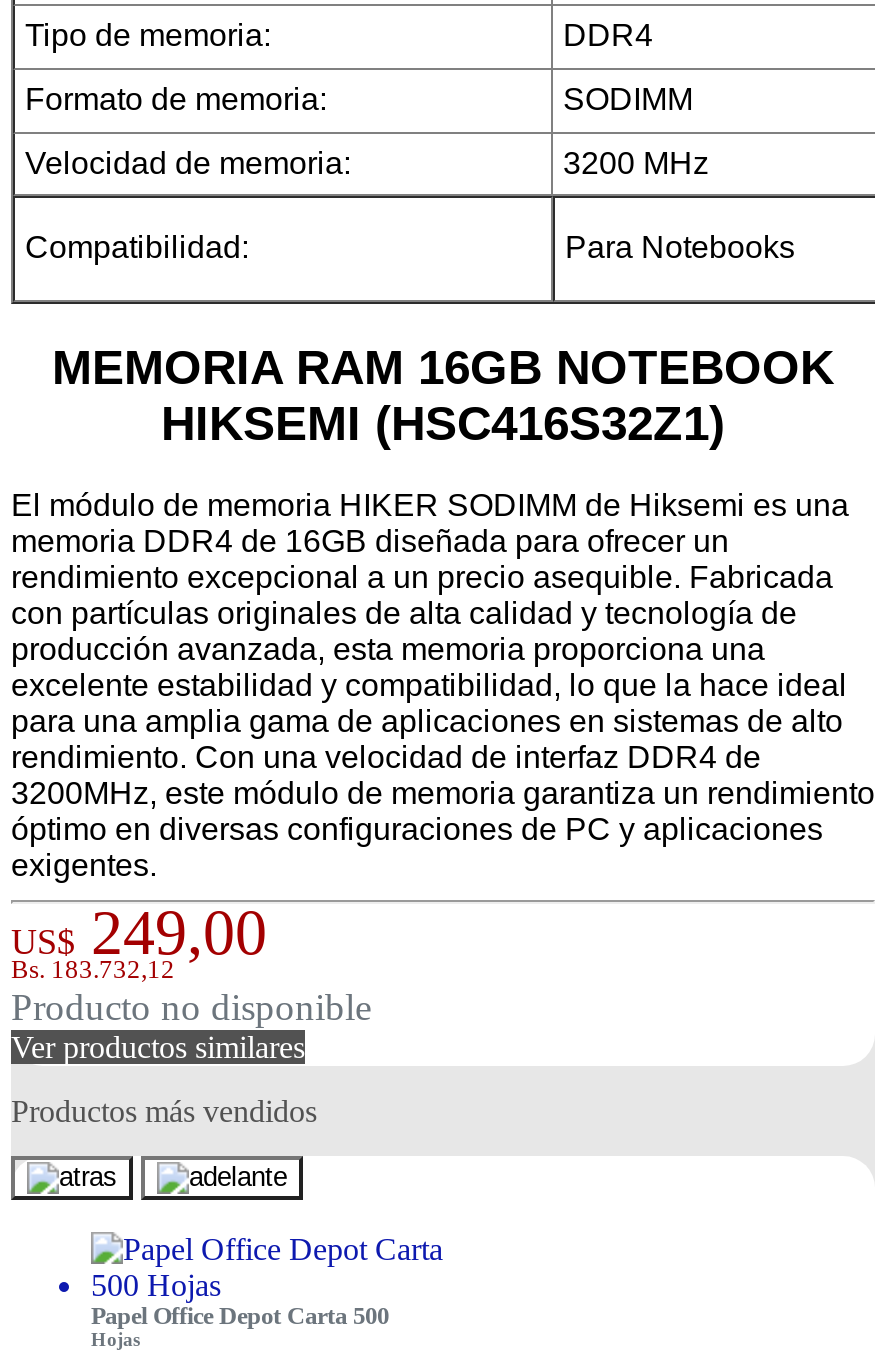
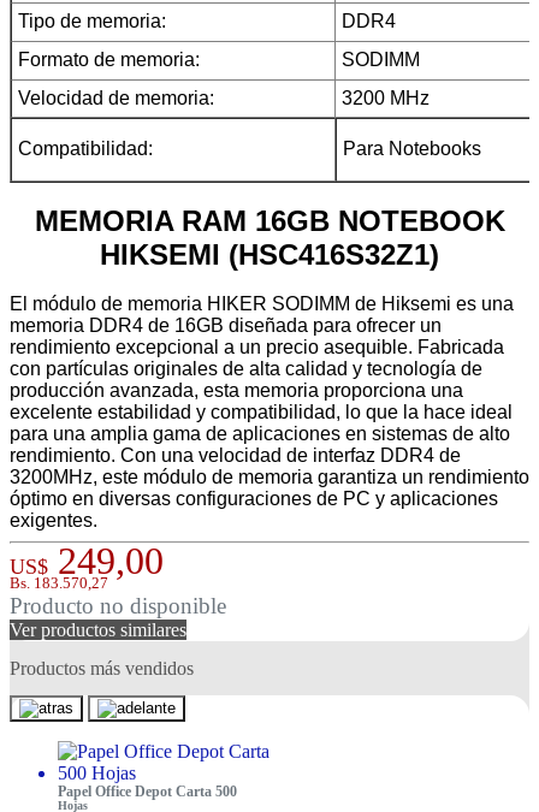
- Bs.183.732,12
+ Bs.183.570,27
